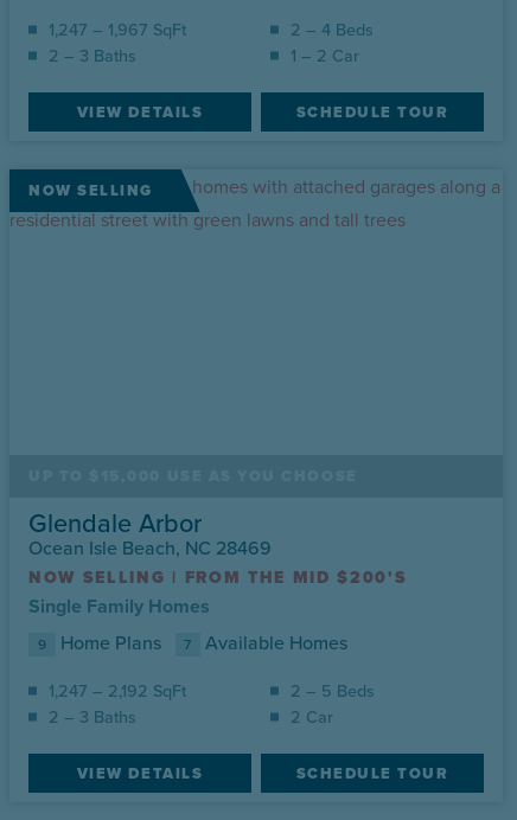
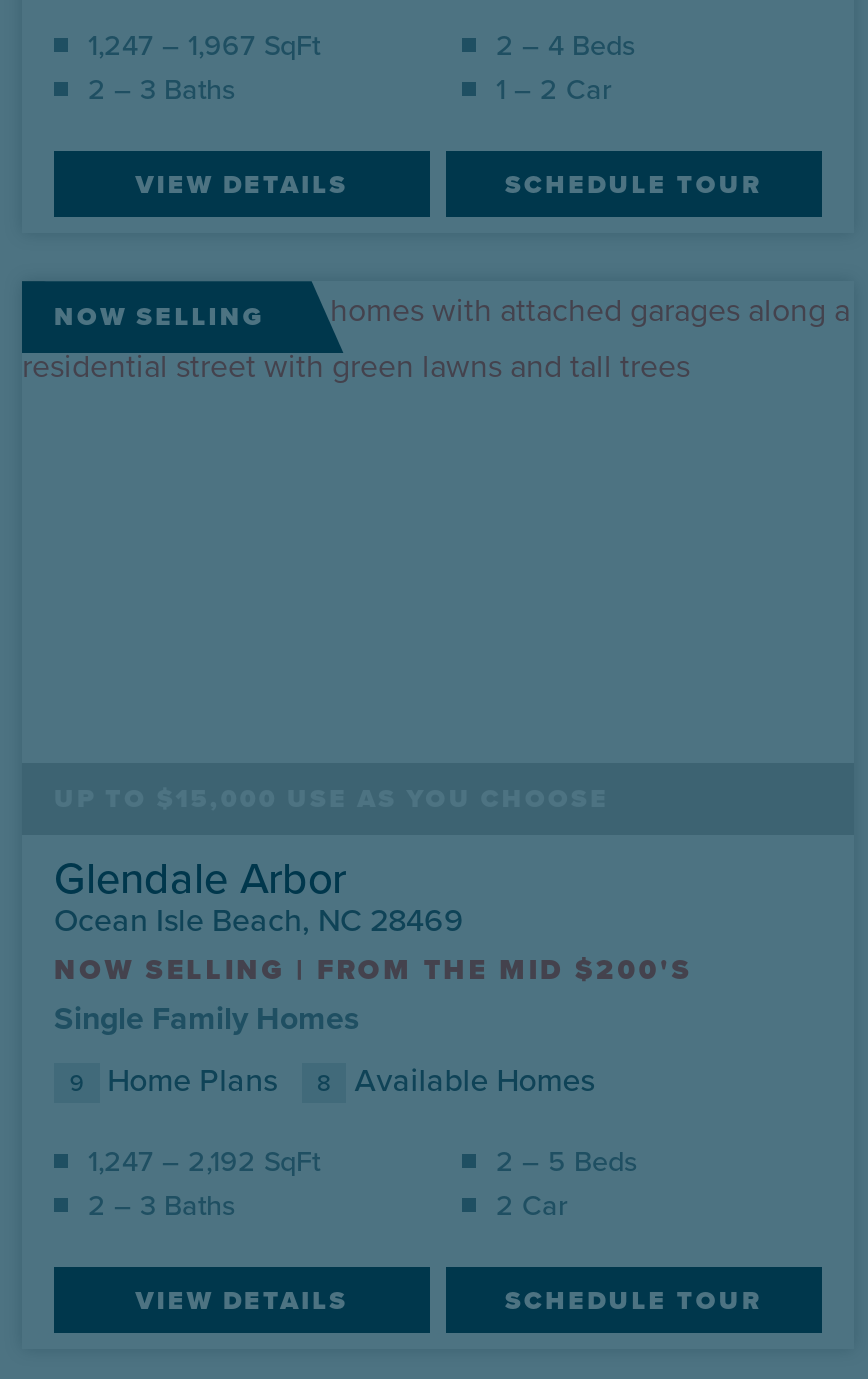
- 7 Available Homes
+ 8 Available Homes
